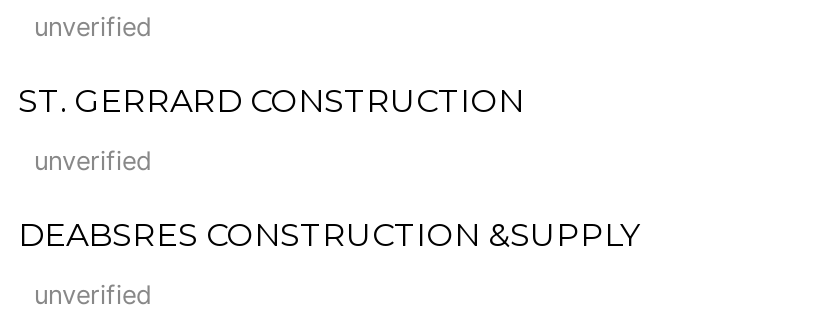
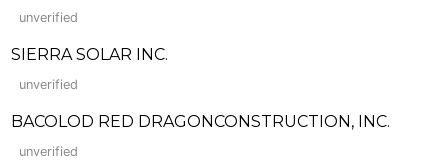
- ST. GERRARD CONSTRUCTION
+ SIERRA SOLAR INC.

- DEABSRES CONSTRUCTION &SUPPLY
+ BACOLOD RED DRAGONCONSTRUCTION, INC.
